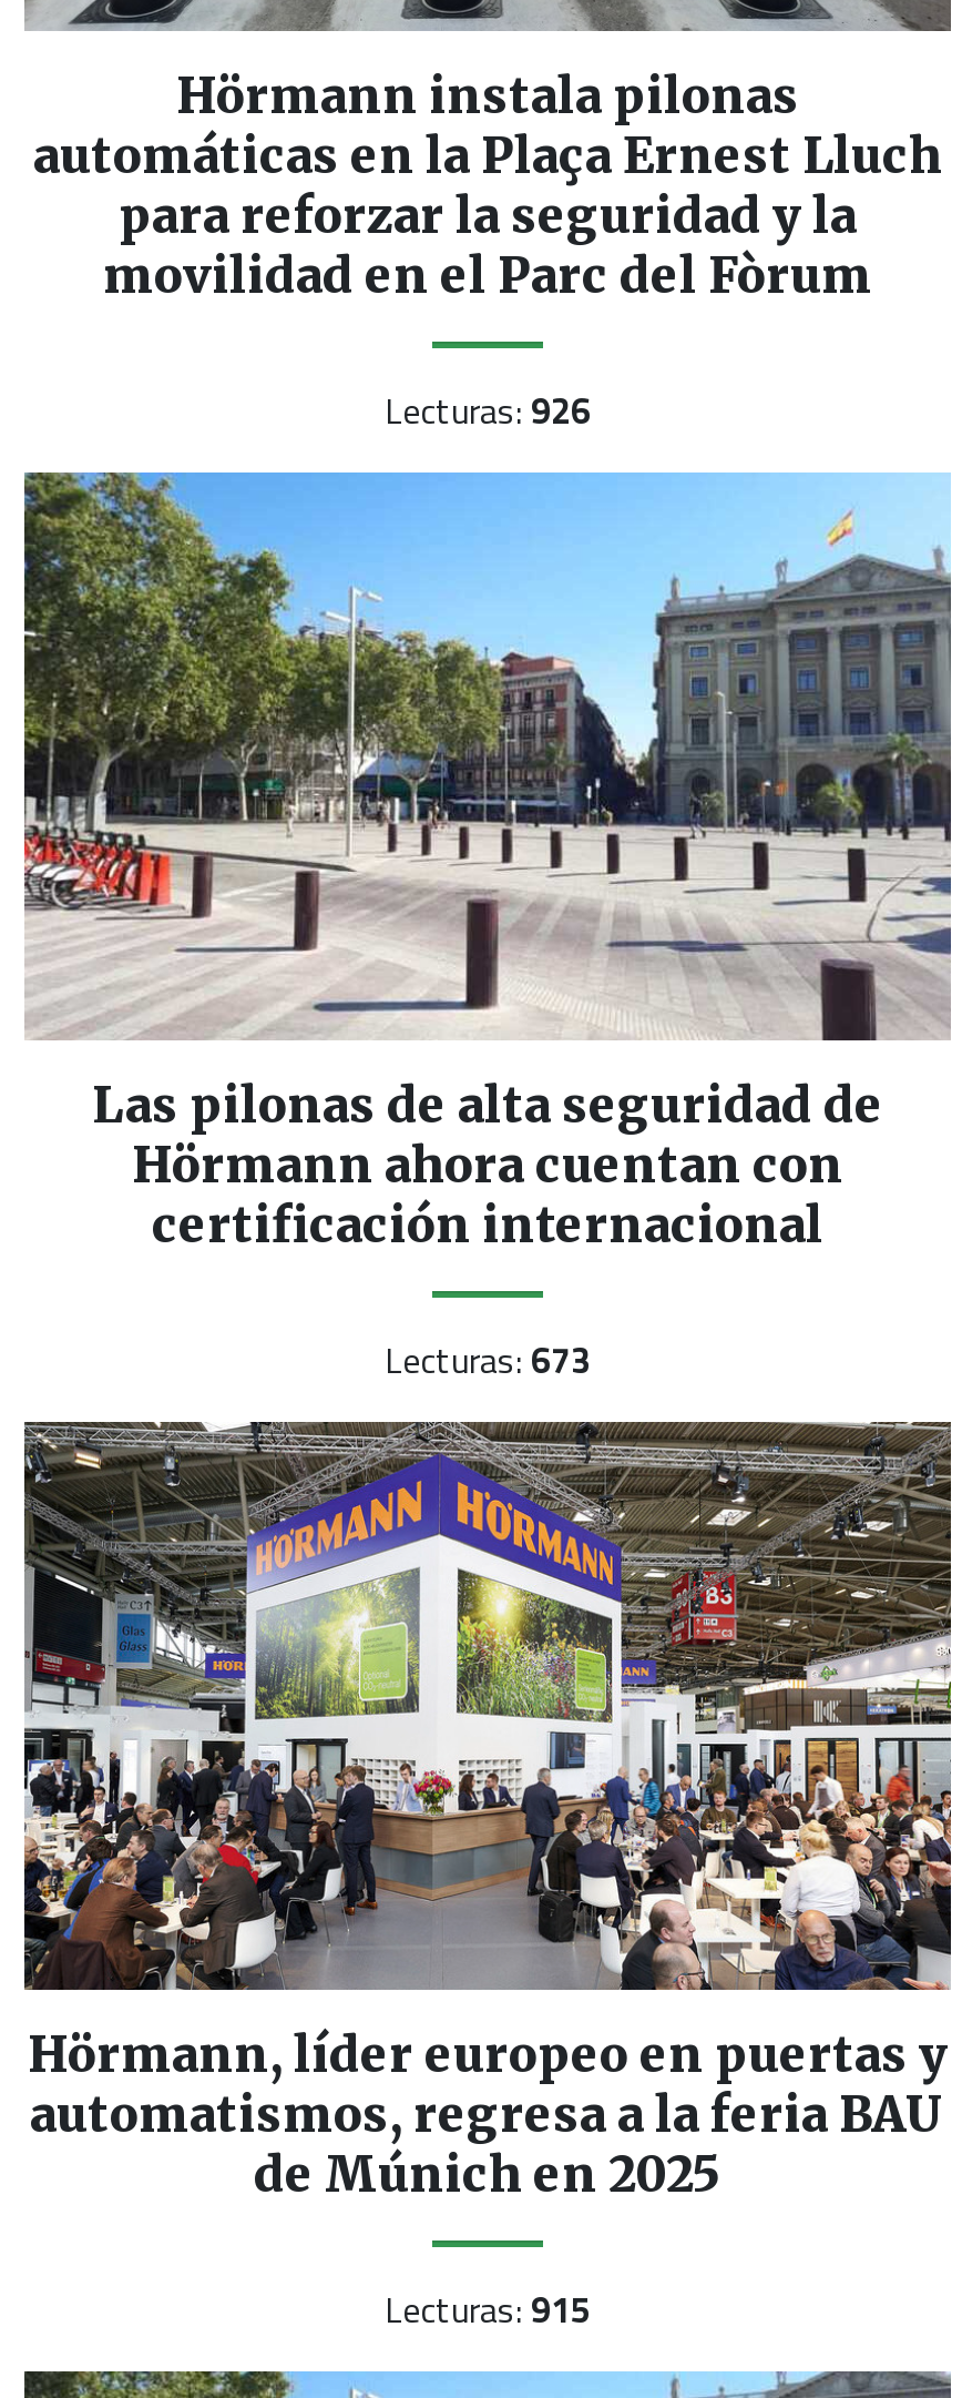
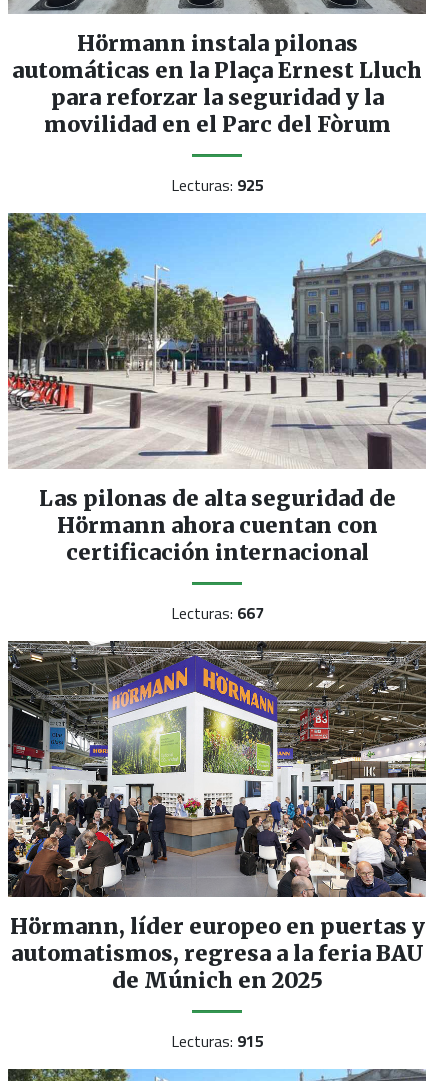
- Lecturas: 926
+ Lecturas: 925

- Lecturas: 673
+ Lecturas: 667
